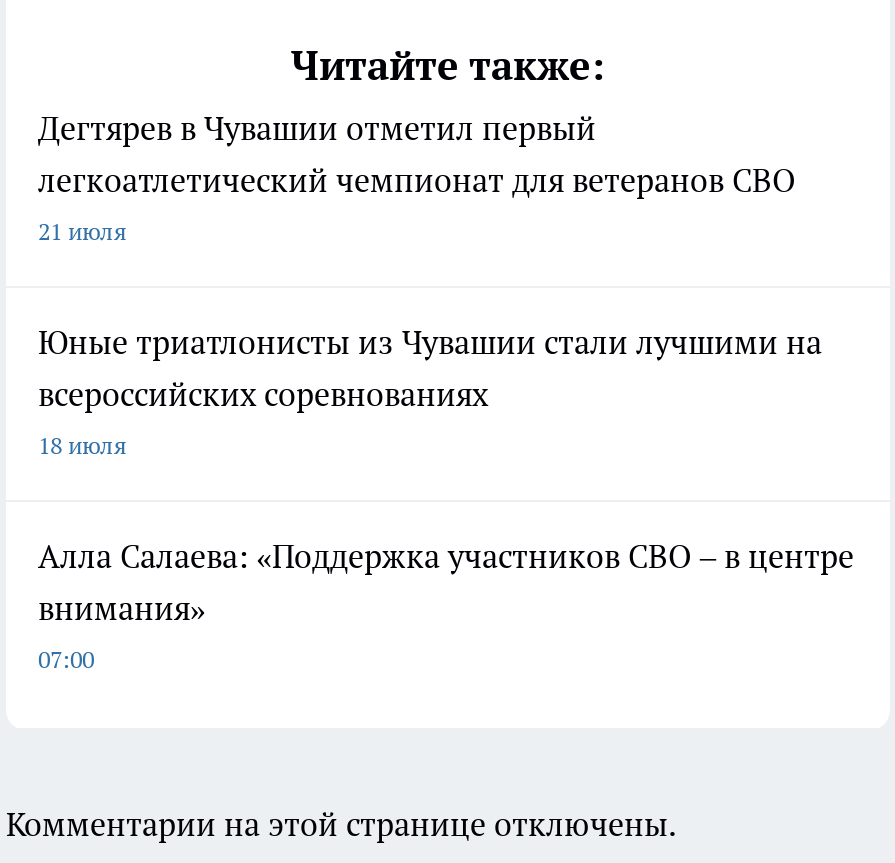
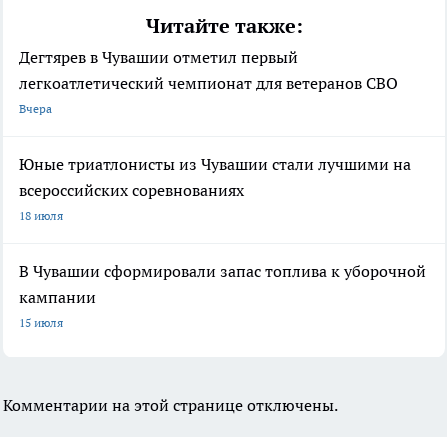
- 21 июля
+ Вчера

- Алла Салаева: «Поддержка участников СВО – в центре
- внимания»
- 07:00
+ В Чувашии сформировали запас топлива к уборочной
+ кампании
+ 15 июля
